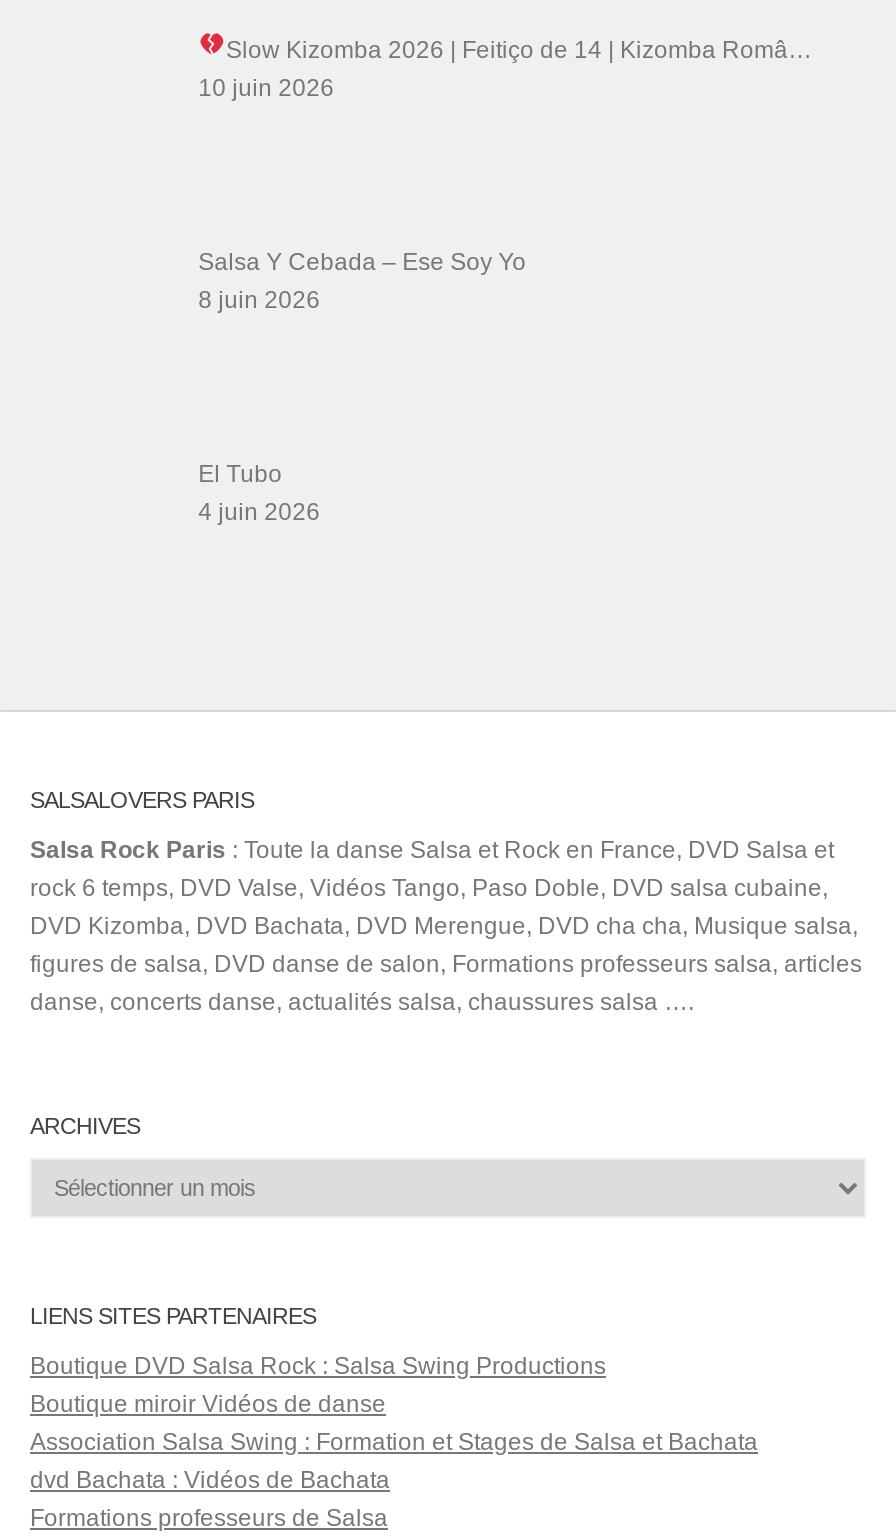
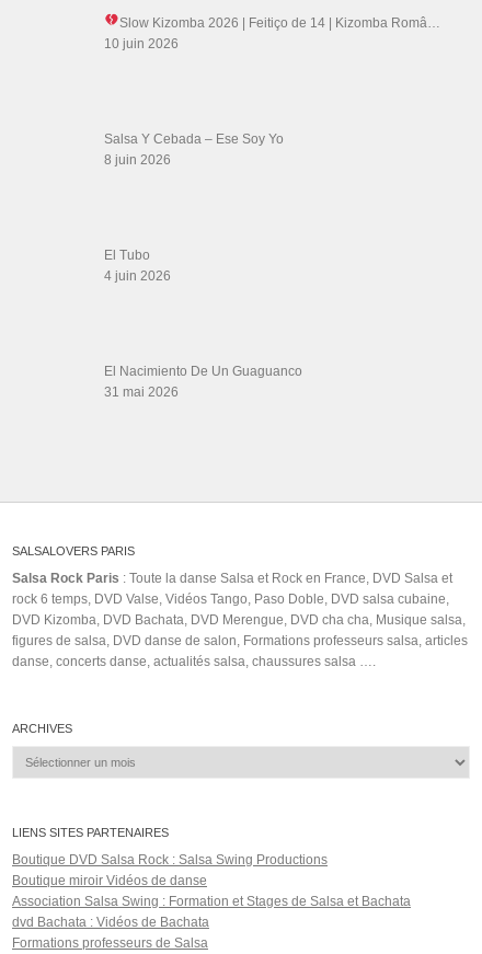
+ El Nacimiento De Un Guaguanco
+ 31 mai 2026
